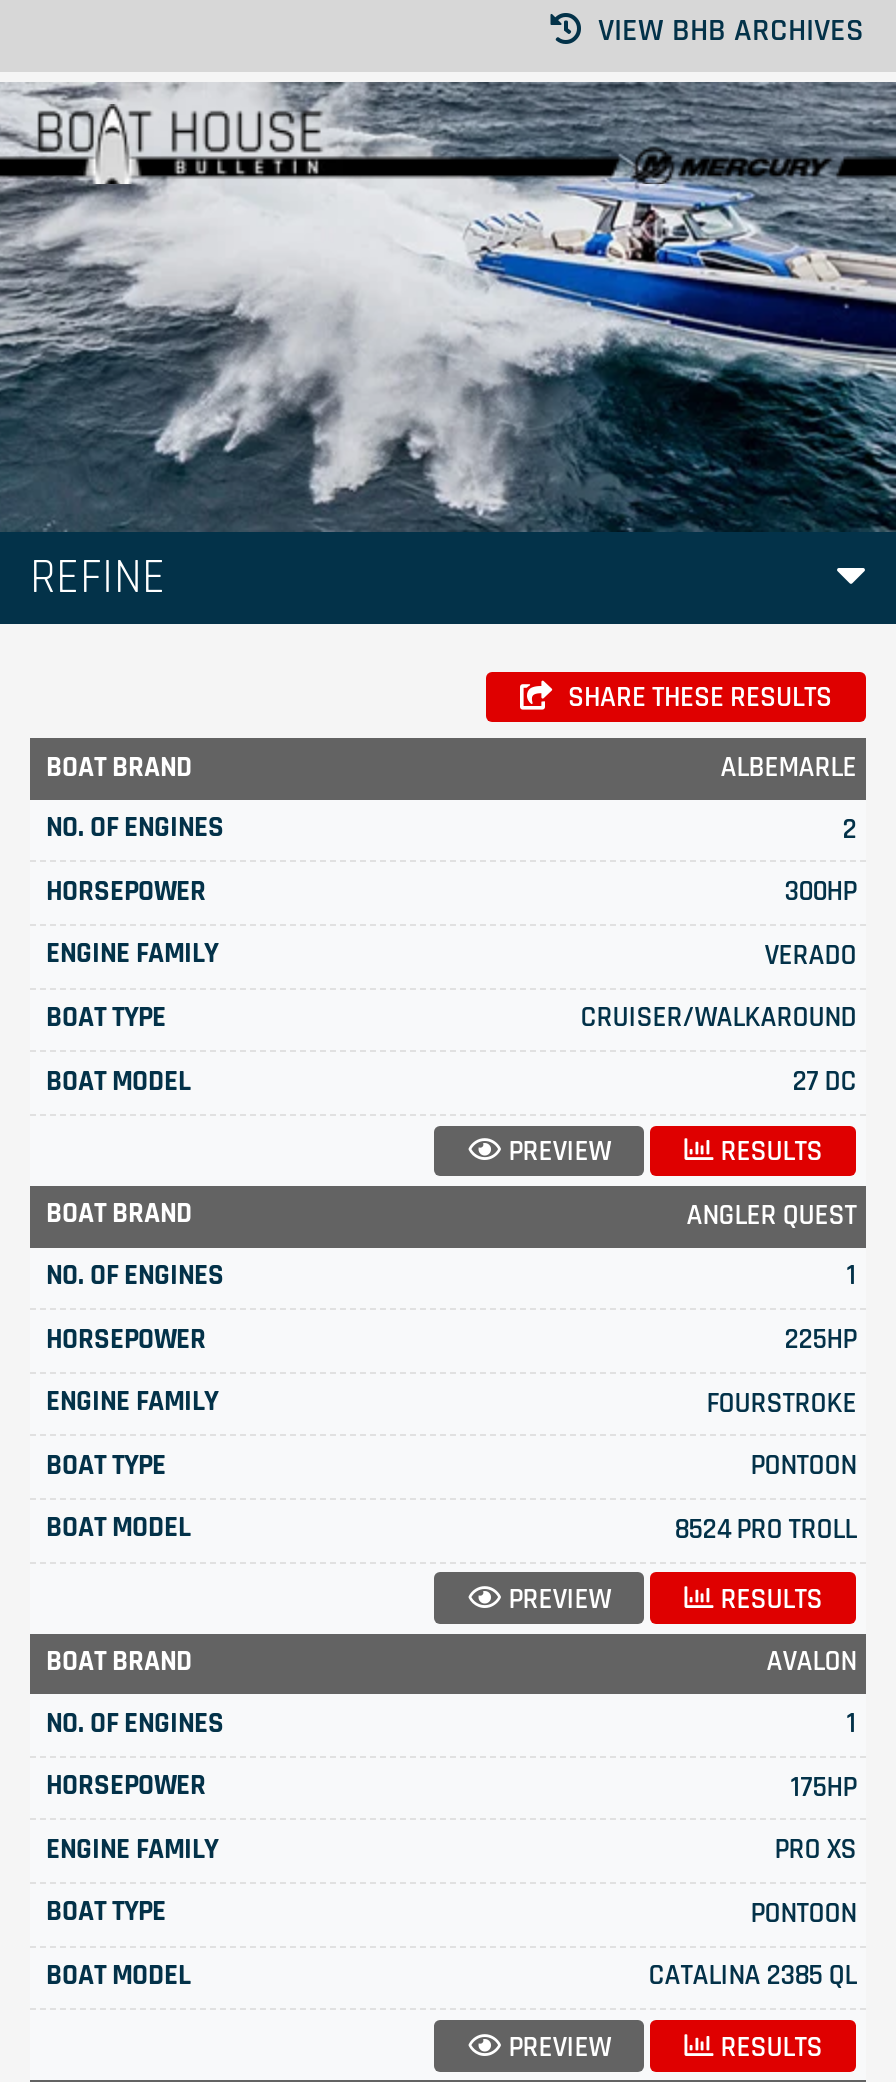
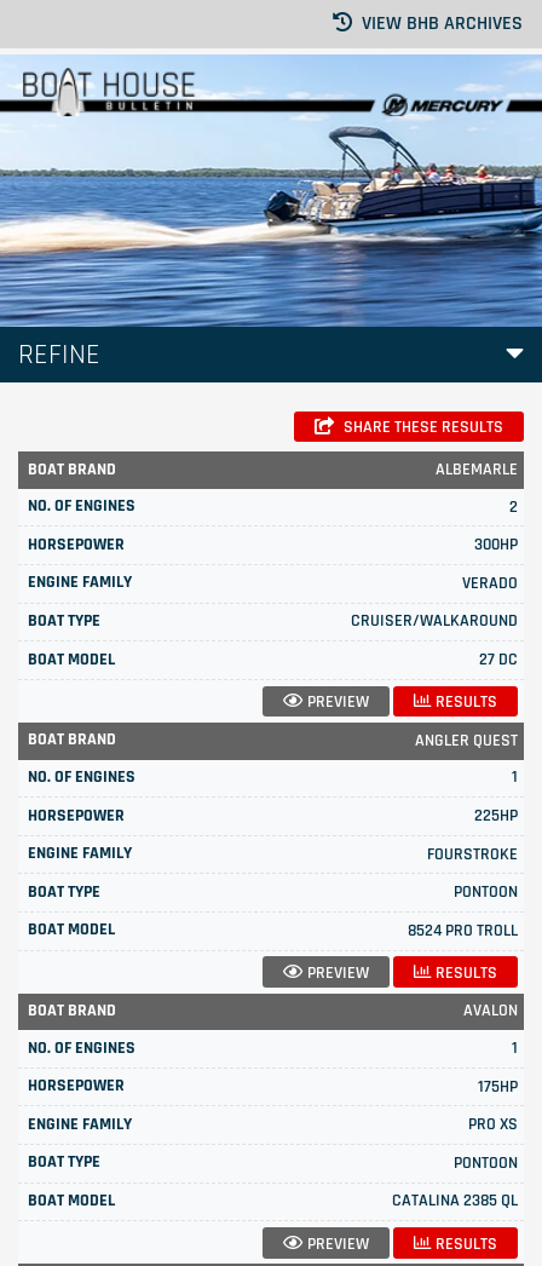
- [image]
+ [image]
